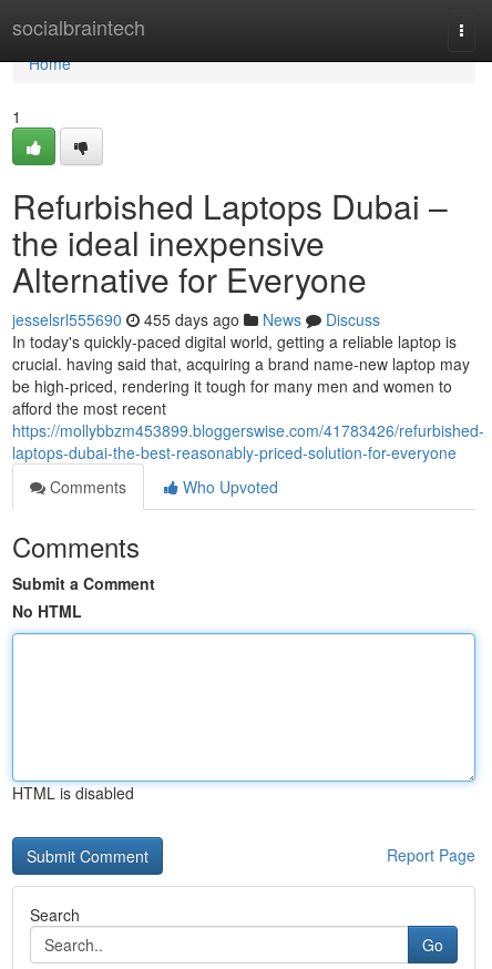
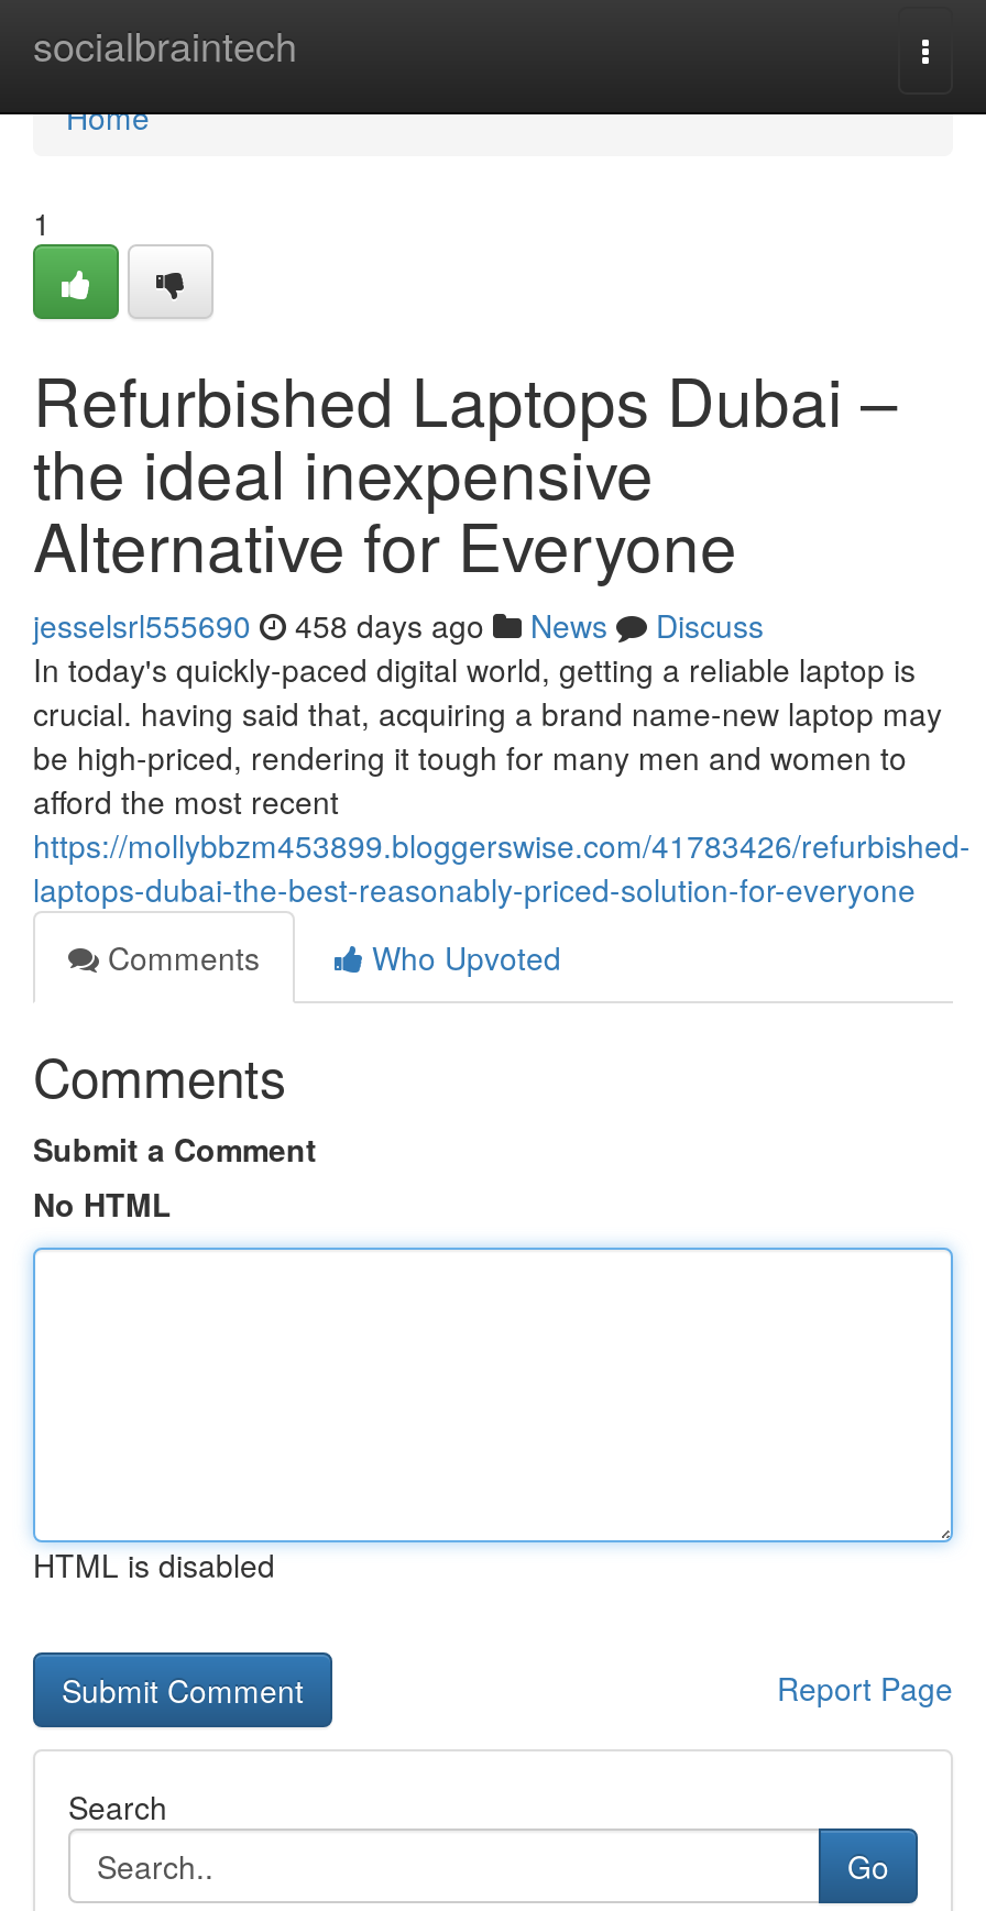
- jesselsrl555690 455 days ago News Discuss
+ jesselsrl555690 458 days ago News Discuss
